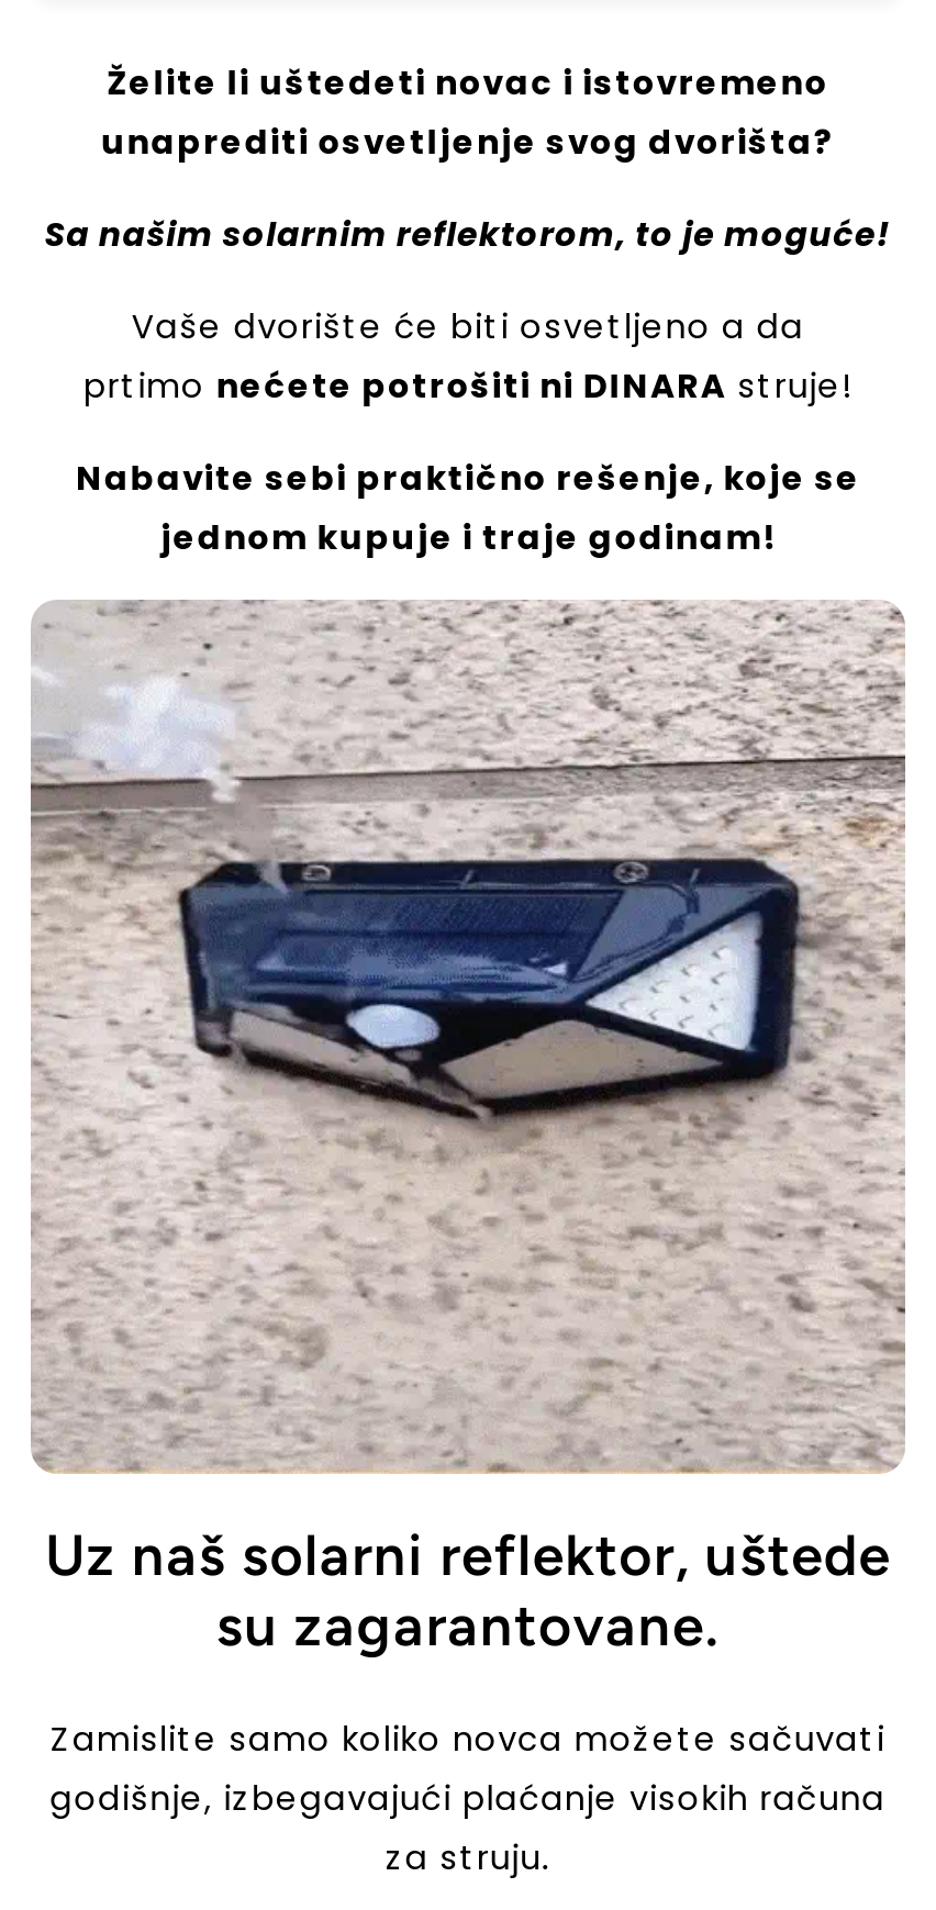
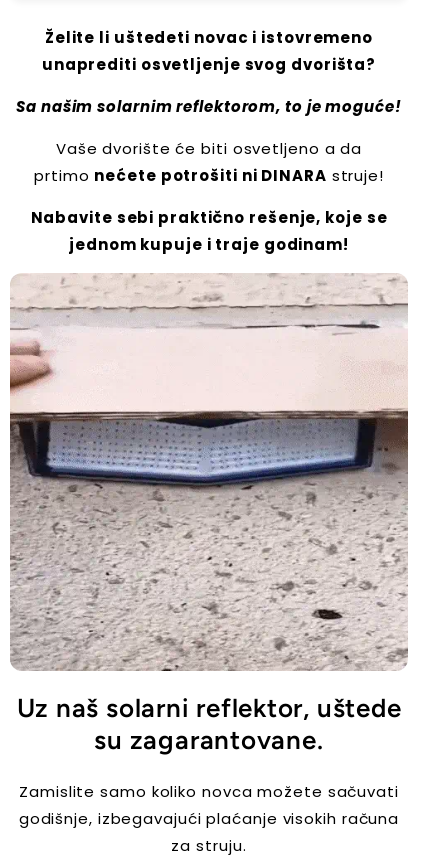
- [image]
+ [image]
